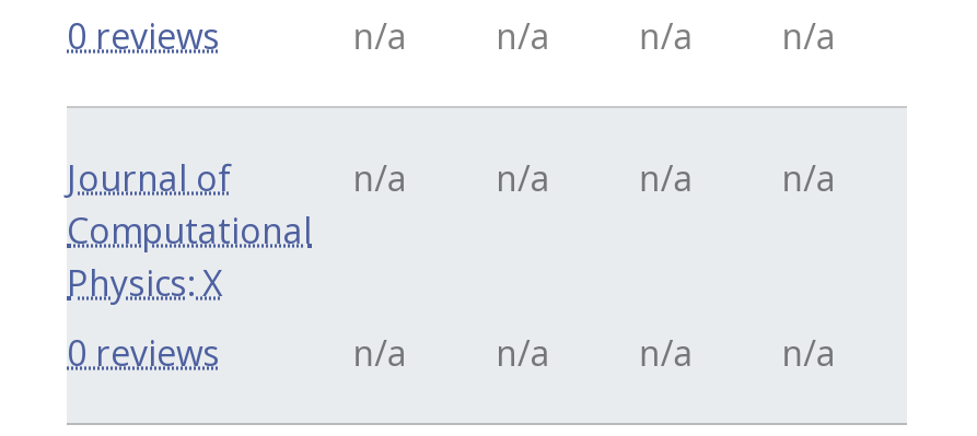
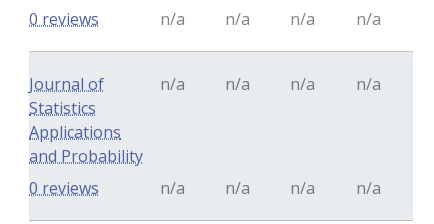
- Computational
- Physics: X
+ Statistics
+ Applications
+ and Probability
